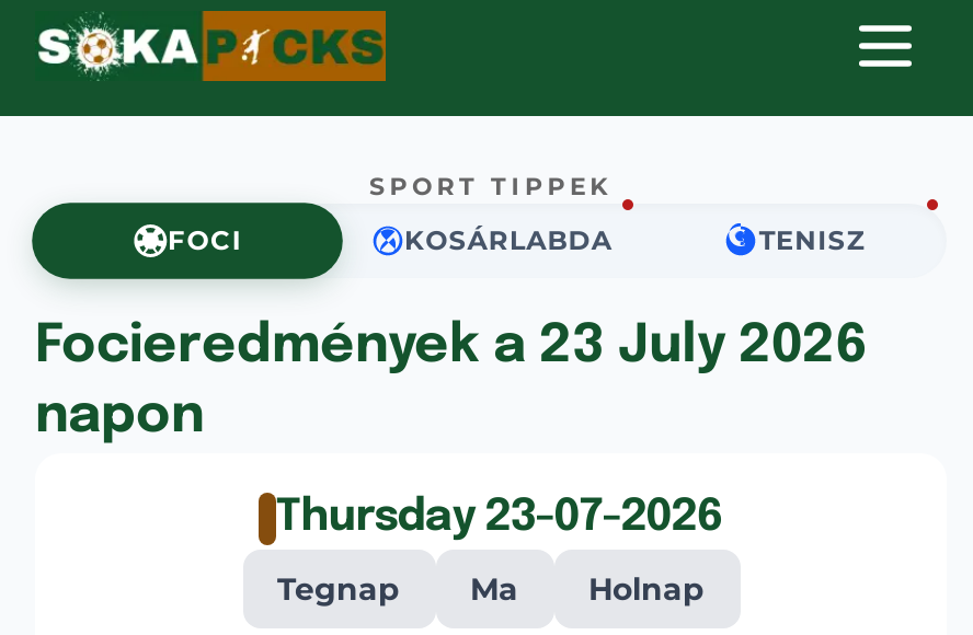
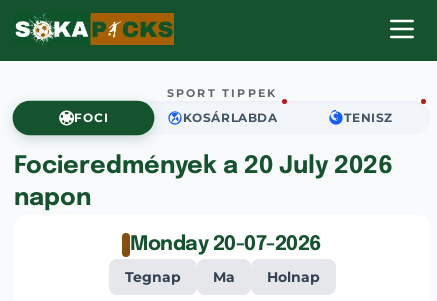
- Focieredmények a 23 July 2026
+ Focieredmények a 20 July 2026

- Thursday 23-07-2026
+ Monday 20-07-2026
